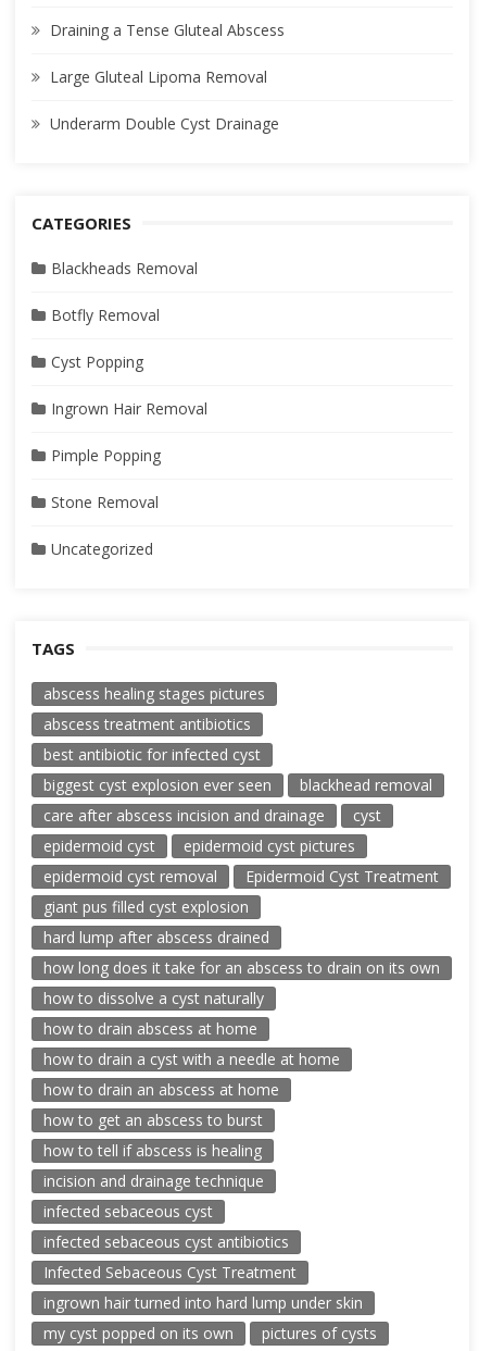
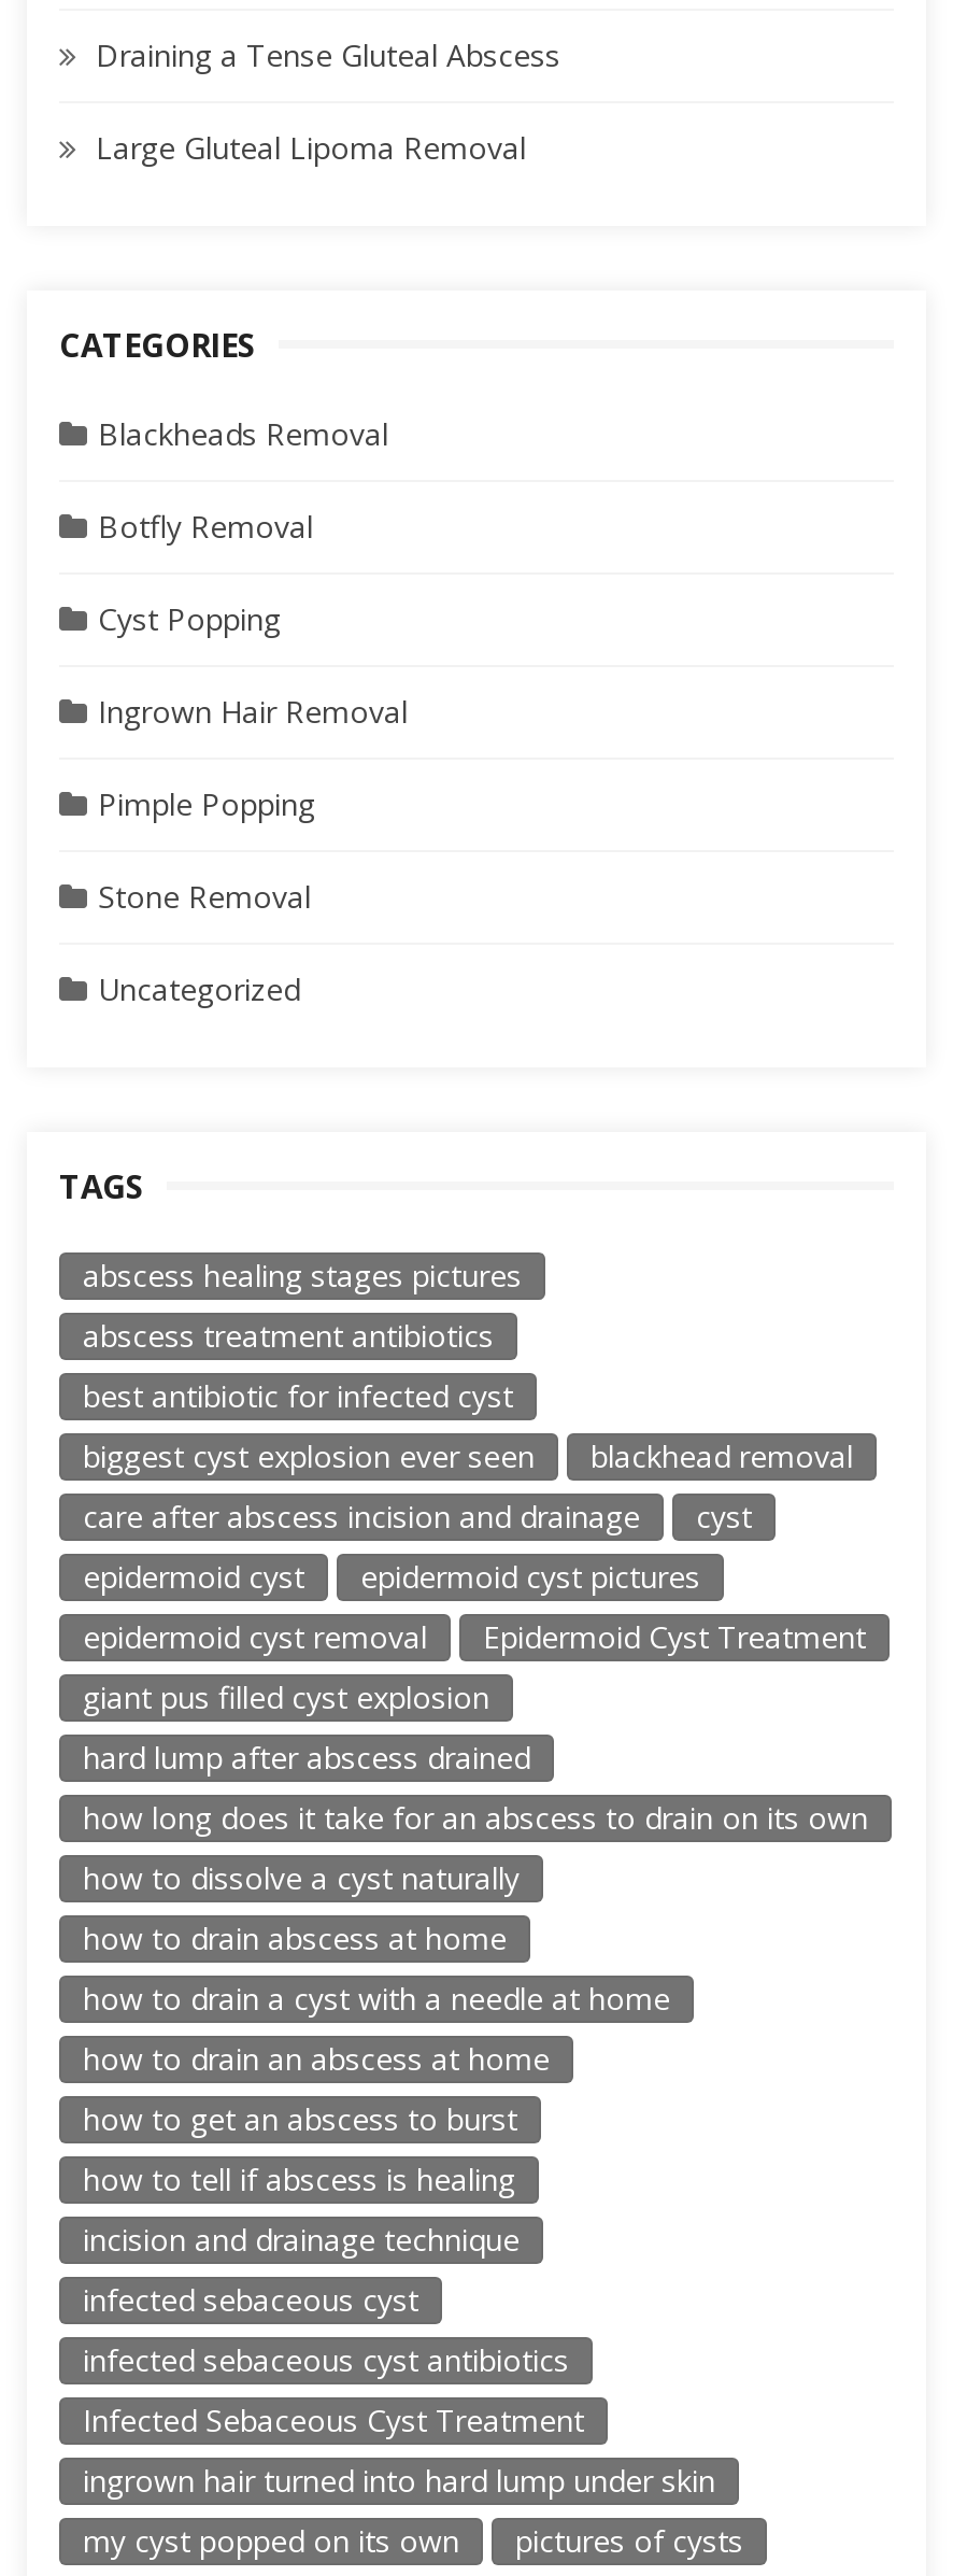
- Underarm Double Cyst Drainage
